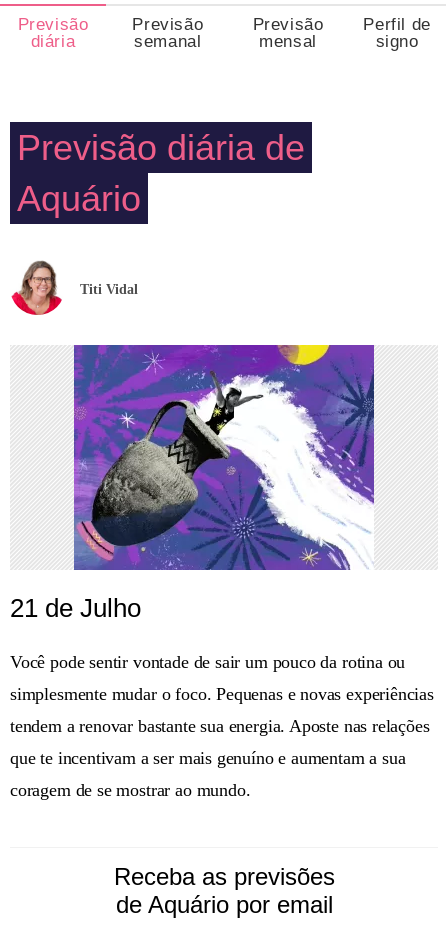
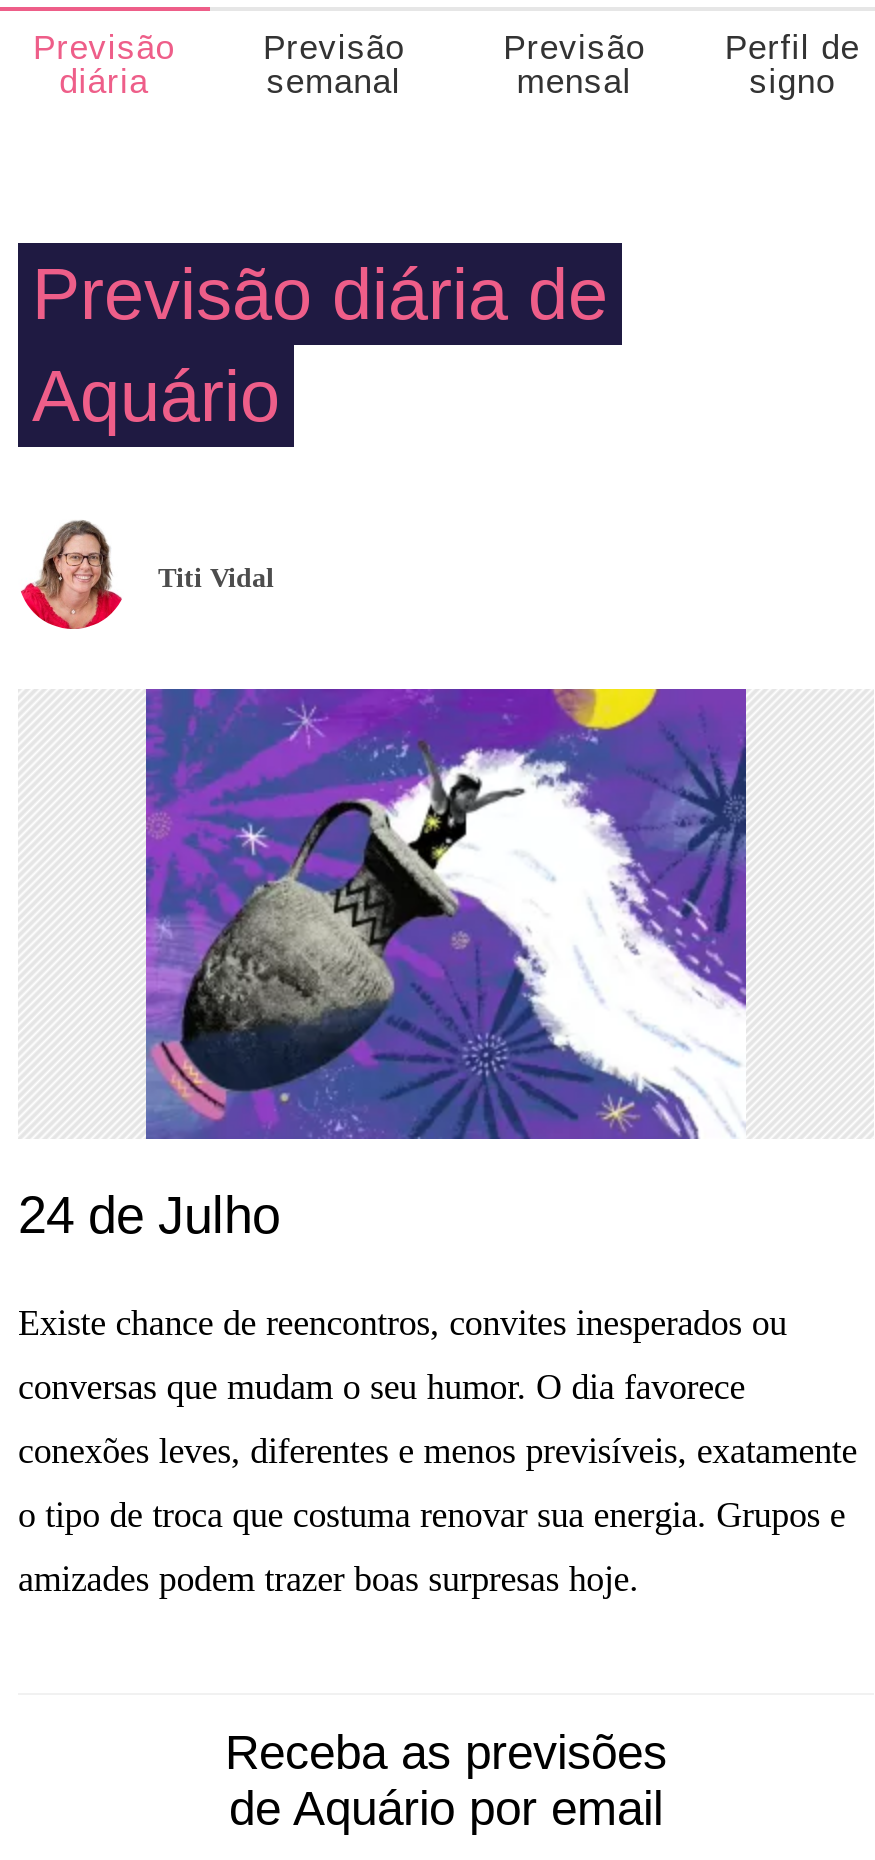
- 21 de Julho
+ 24 de Julho

- Você pode sentir vontade de sair um pouco da rotina ou
+ Existe chance de reencontros, convites inesperados ou

- simplesmente mudar o foco. Pequenas e novas experiências
+ conversas que mudam o seu humor. O dia favorece

- tendem a renovar bastante sua energia. Aposte nas relações
+ conexões leves, diferentes e menos previsíveis, exatamente

- que te incentivam a ser mais genuíno e aumentam a sua
+ o tipo de troca que costuma renovar sua energia. Grupos e

- coragem de se mostrar ao mundo.
+ amizades podem trazer boas surpresas hoje.
